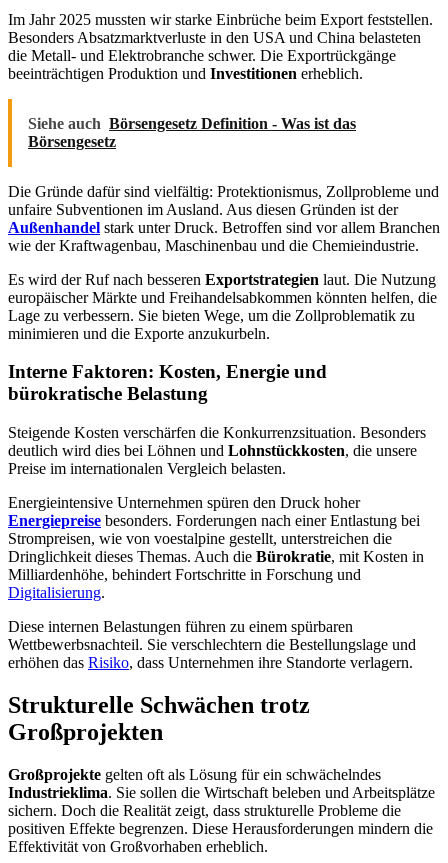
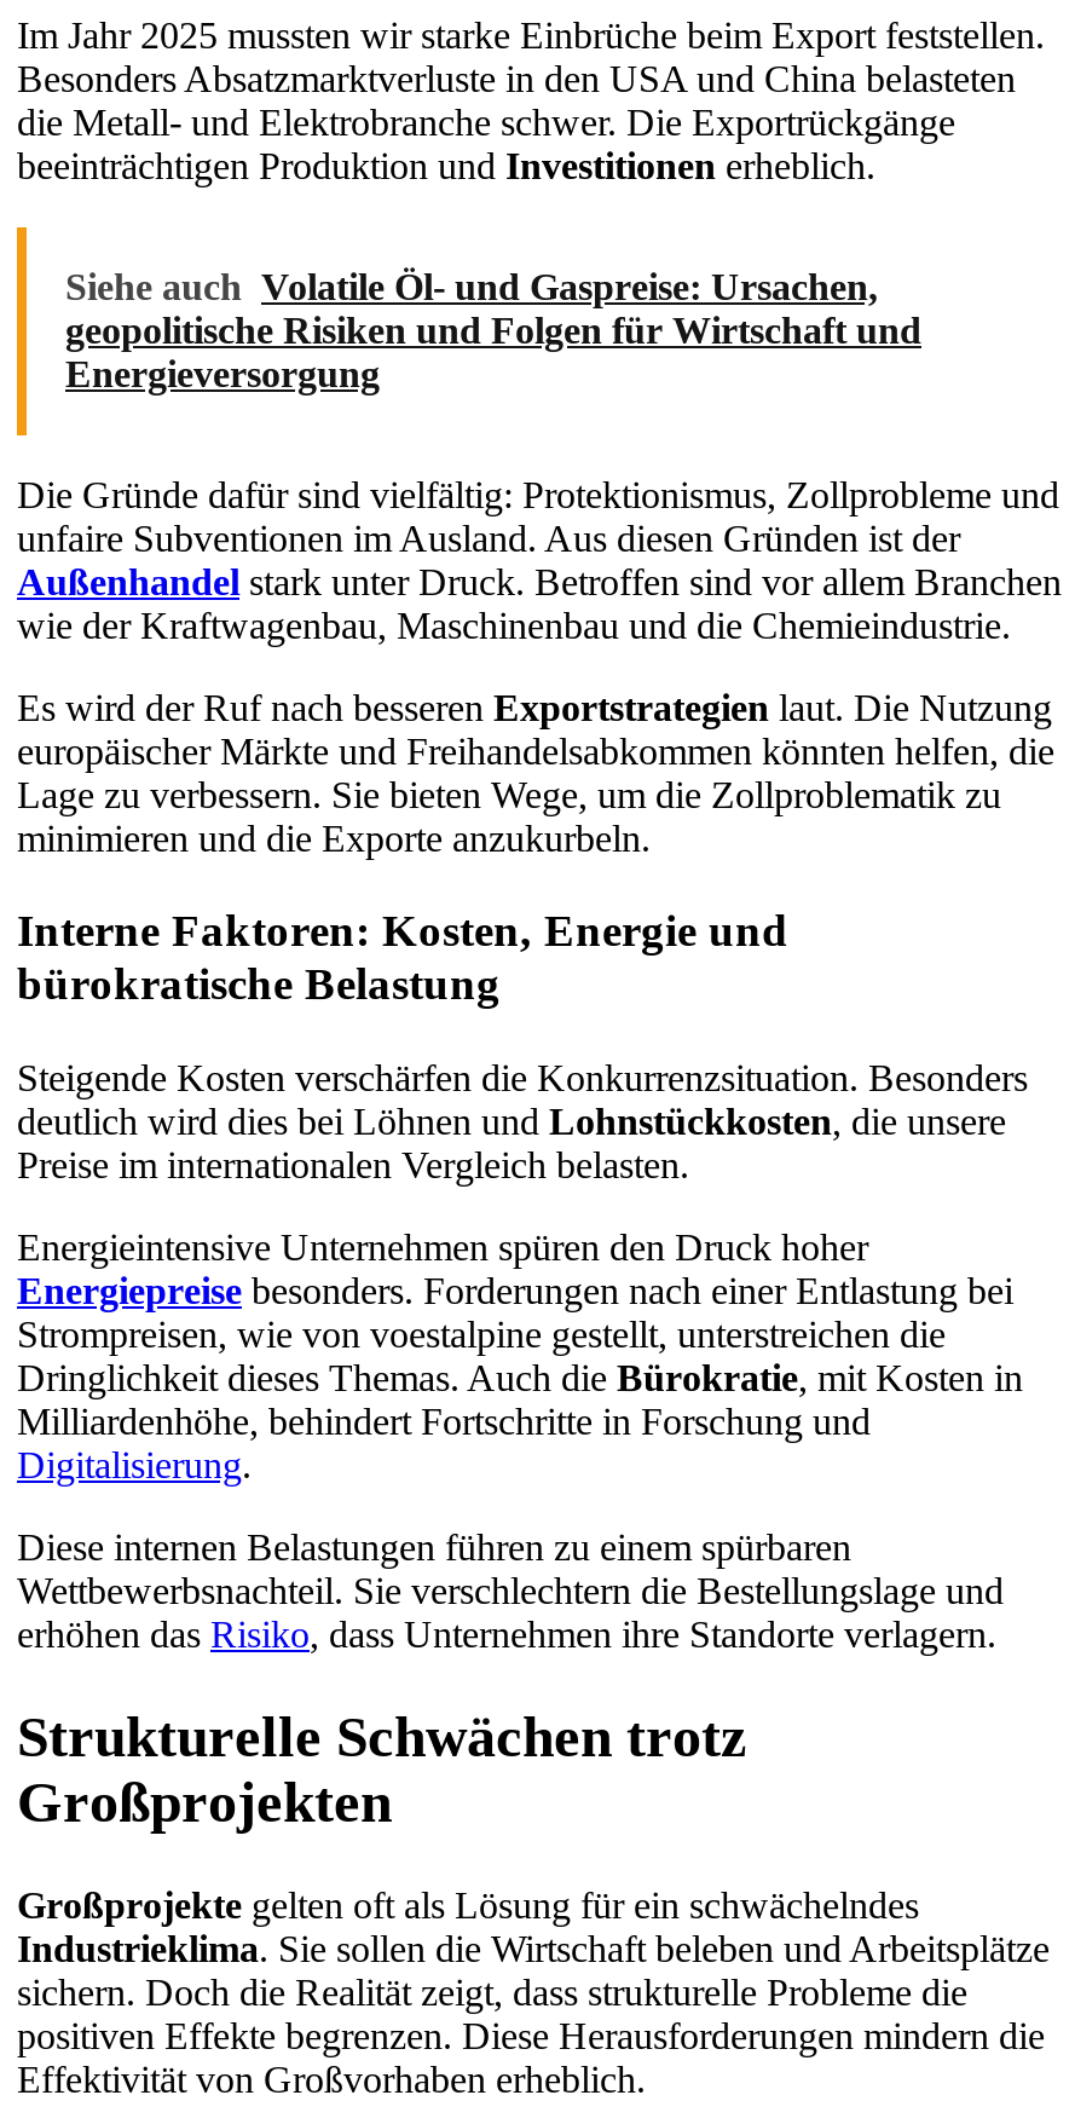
- Siehe auch Börsengesetz Definition - Was ist das
- Börsengesetz
+ Siehe auch Volatile Öl- und Gaspreise: Ursachen,
+ geopolitische Risiken und Folgen für Wirtschaft und
+ Energieversorgung
